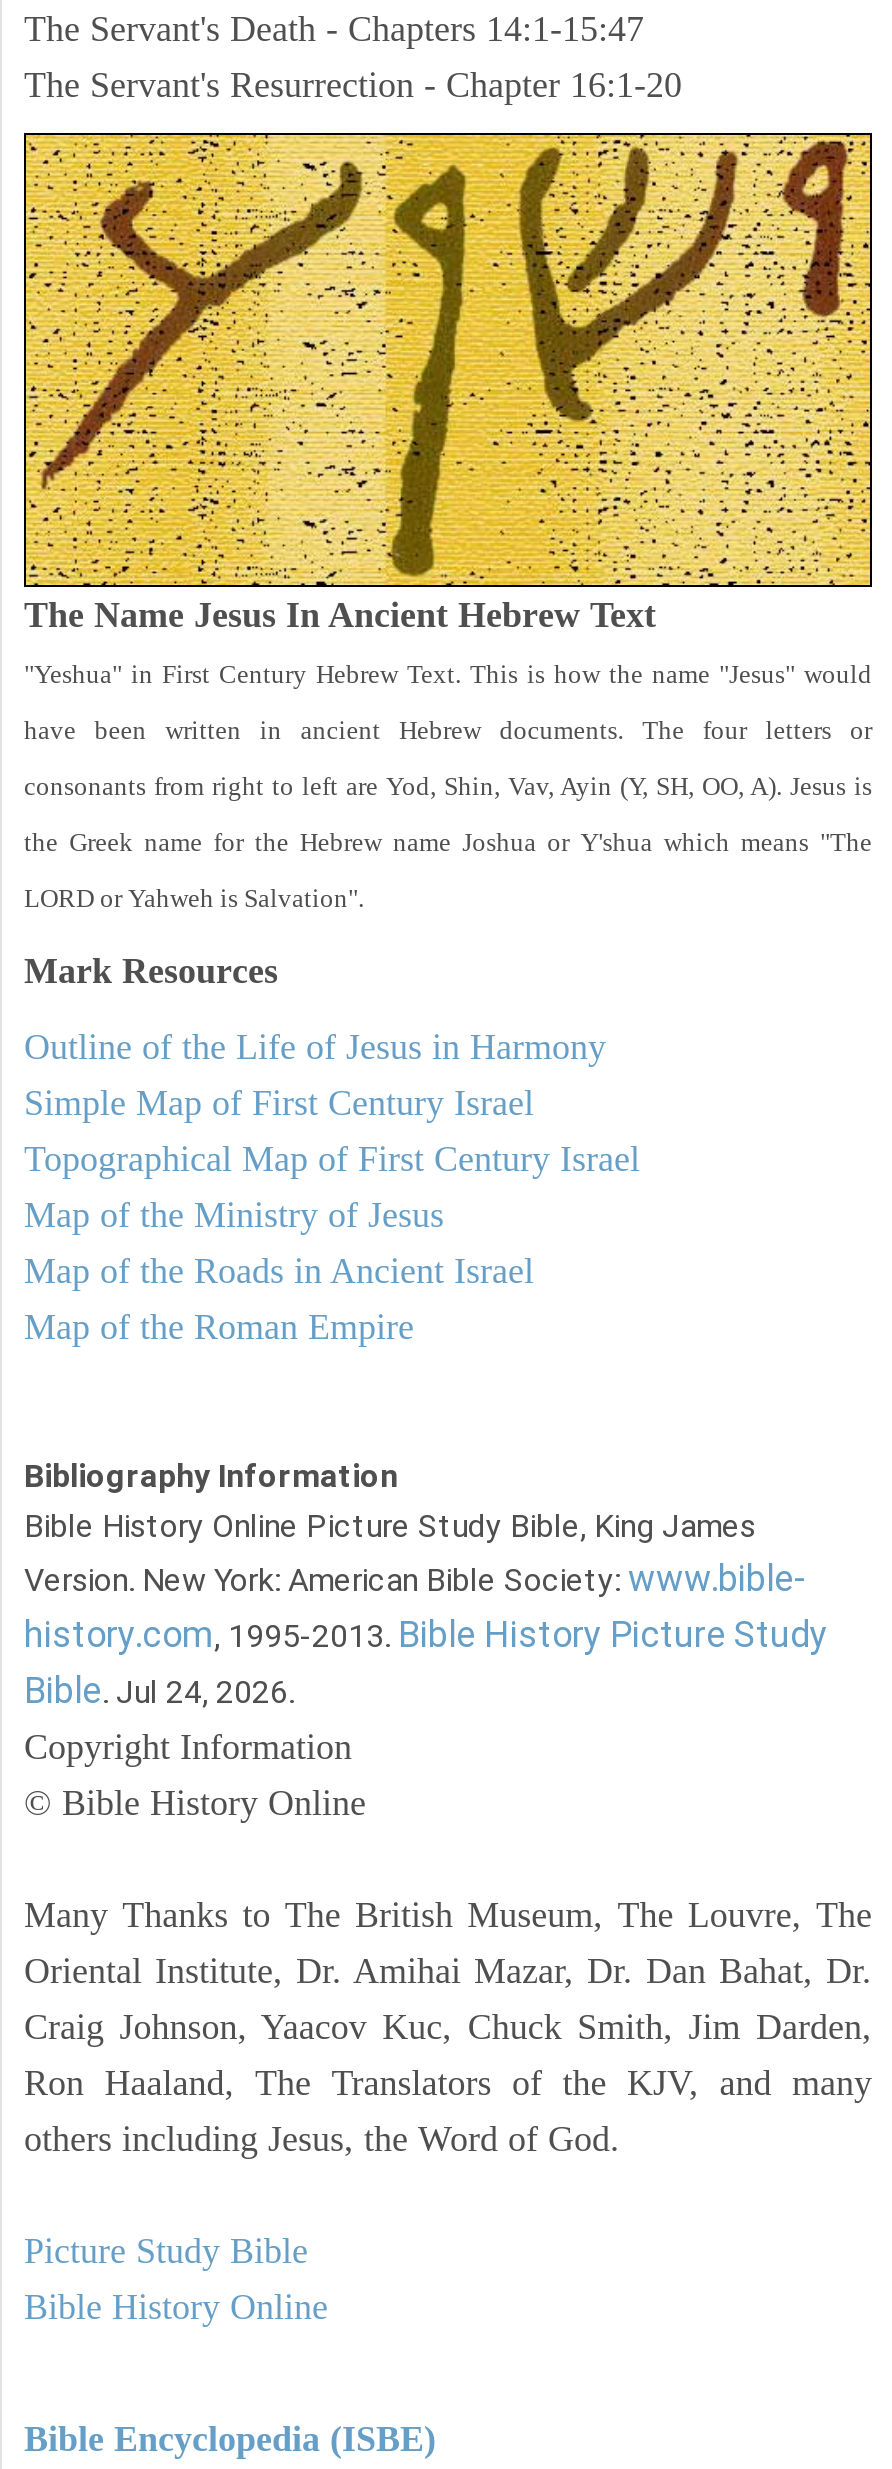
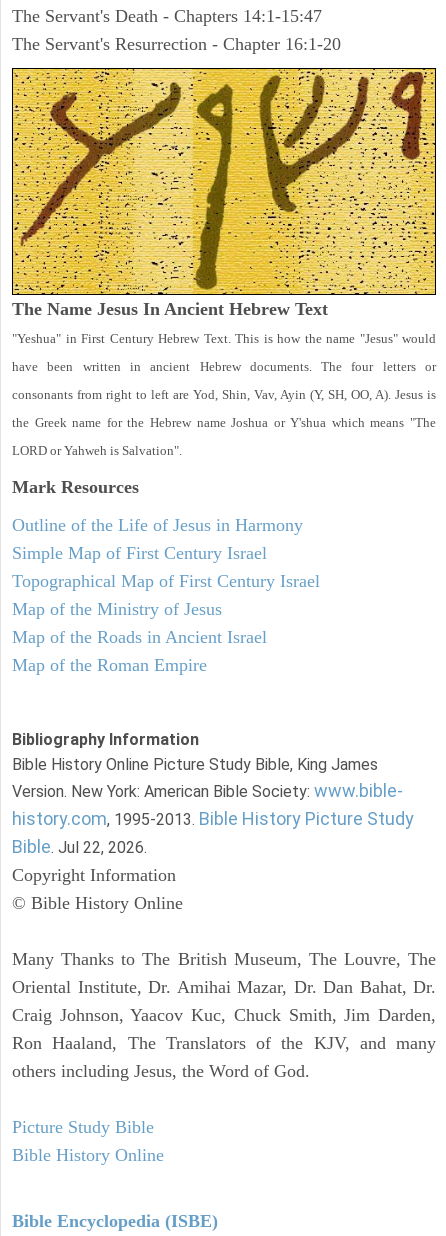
- Bible. Jul 24, 2026.
+ Bible. Jul 22, 2026.
